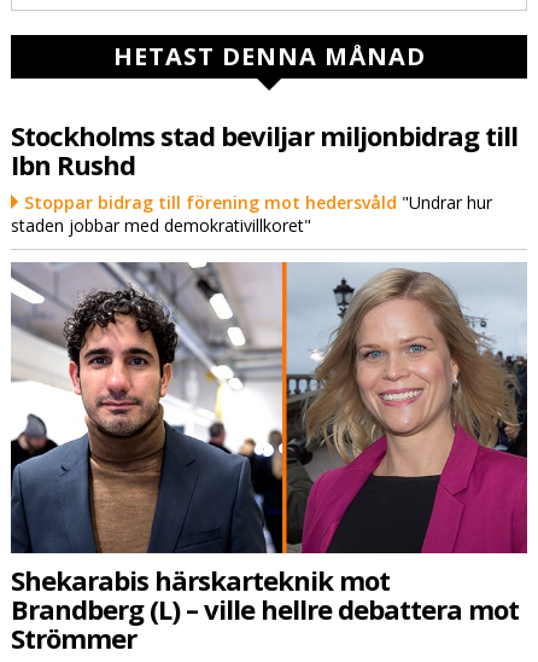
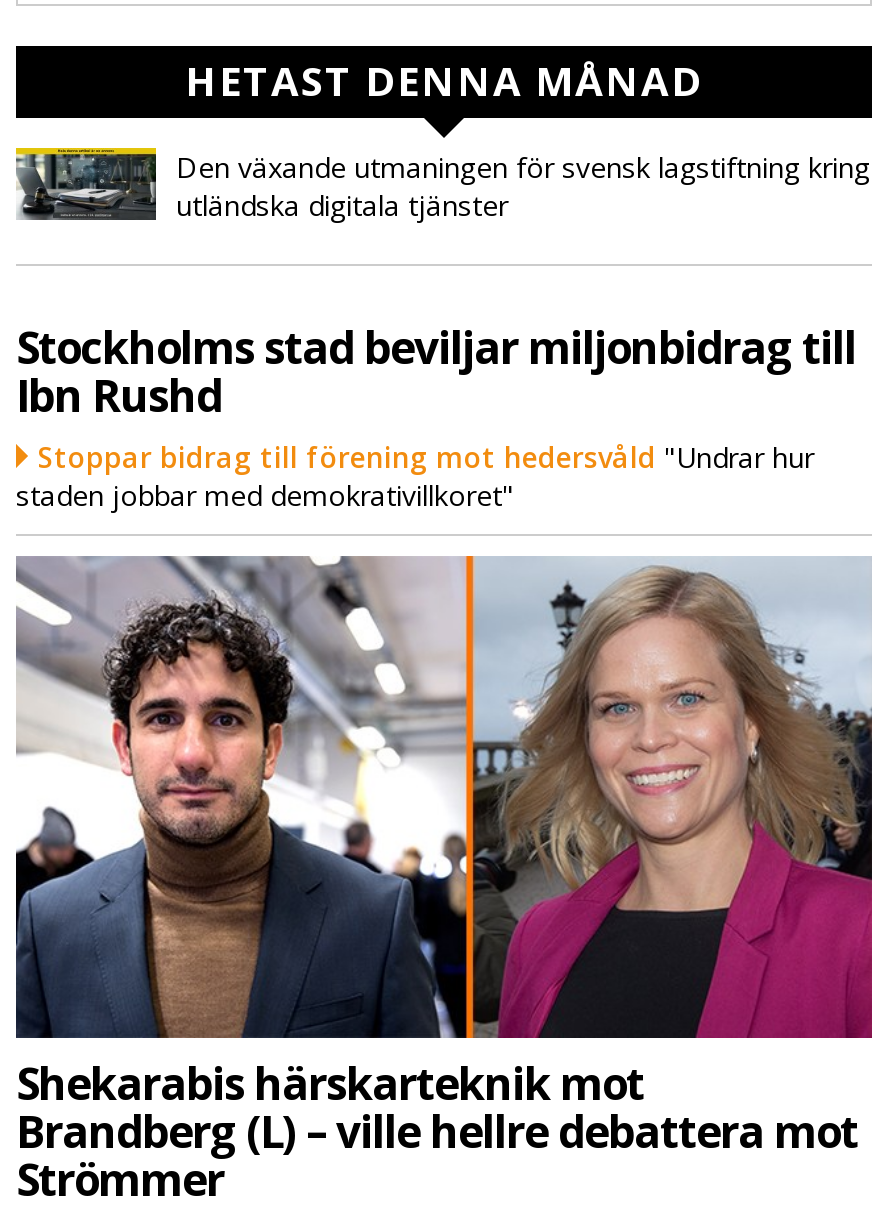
+ [image]
+ Den växande utmaningen för svensk lagstiftning kring
+ utländska digitala tjänster
